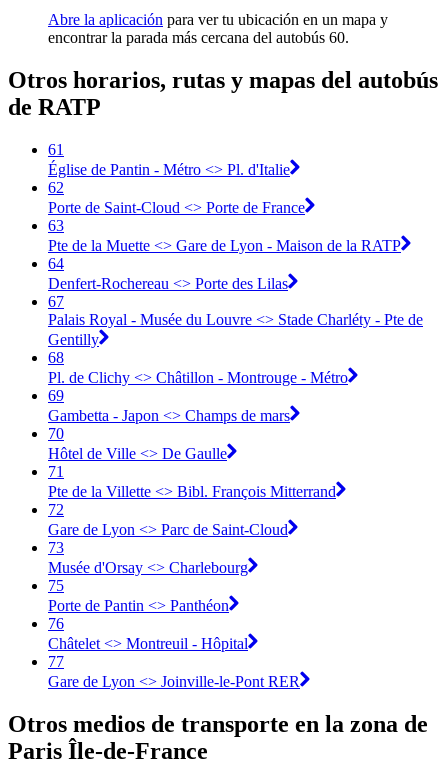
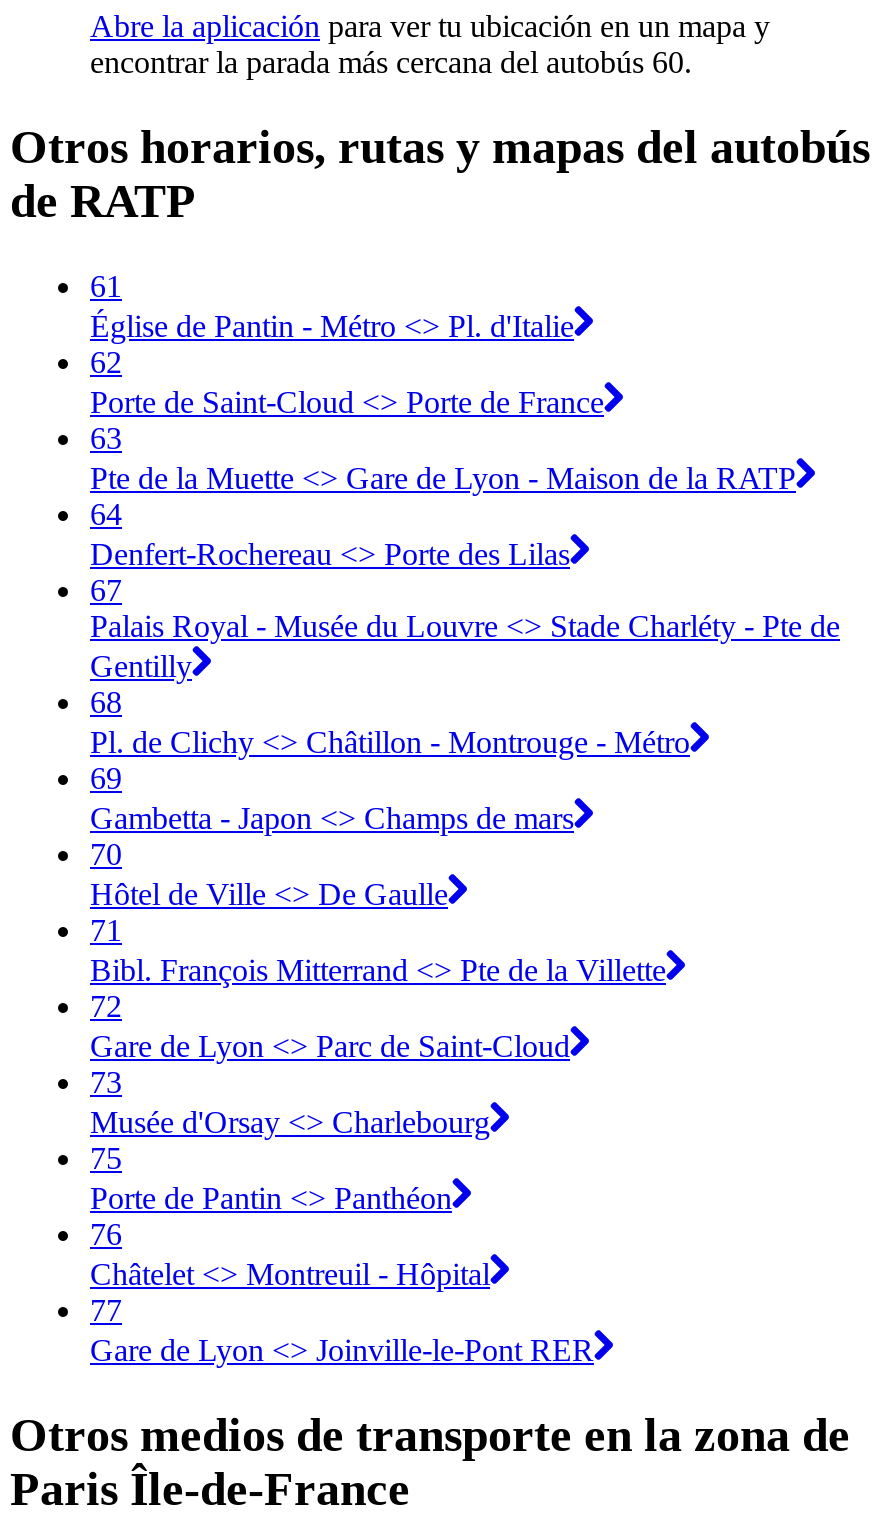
- Pte de la Villette <> Bibl. François Mitterrand
+ Bibl. François Mitterrand <> Pte de la Villette
